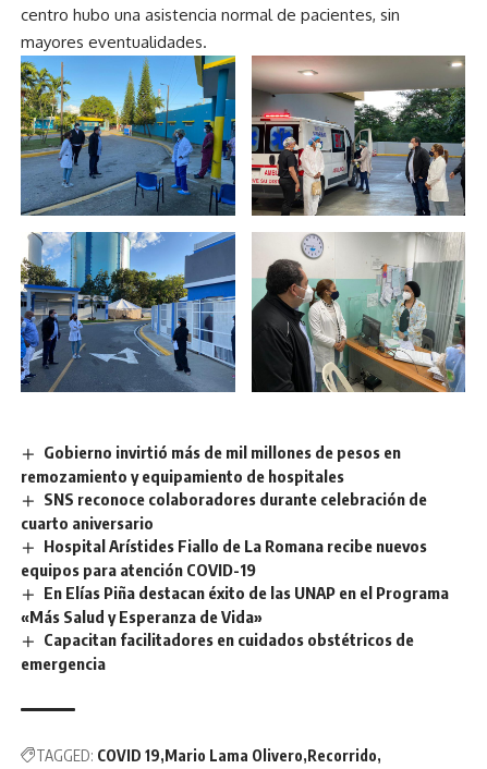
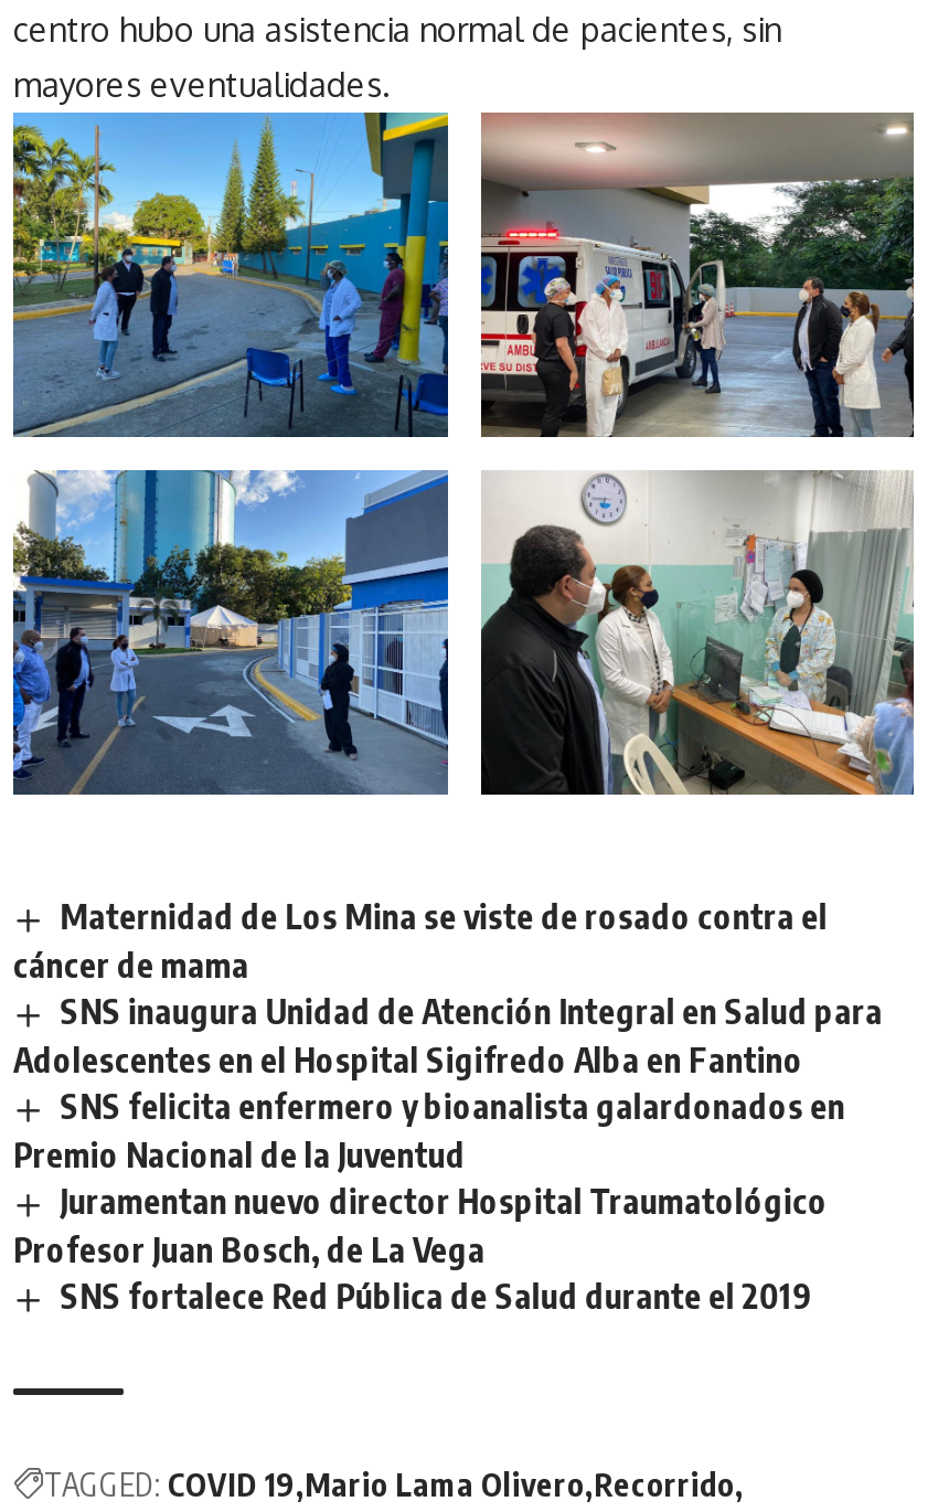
- Gobierno invirtió más de mil millones de pesos en
- remozamiento y equipamiento de hospitales
- SNS reconoce colaboradores durante celebración de
- cuarto aniversario
- Hospital Arístides Fiallo de La Romana recibe nuevos
- equipos para atención COVID-19
- En Elías Piña destacan éxito de las UNAP en el Programa
- «Más Salud y Esperanza de Vida»
- Capacitan facilitadores en cuidados obstétricos de
- emergencia
+ Maternidad de Los Mina se viste de rosado contra el
+ cáncer de mama
+ SNS inaugura Unidad de Atención Integral en Salud para
+ Adolescentes en el Hospital Sigifredo Alba en Fantino
+ SNS felicita enfermero y bioanalista galardonados en
+ Premio Nacional de la Juventud
+ Juramentan nuevo director Hospital Traumatológico
+ Profesor Juan Bosch, de La Vega
+ SNS fortalece Red Pública de Salud durante el 2019
